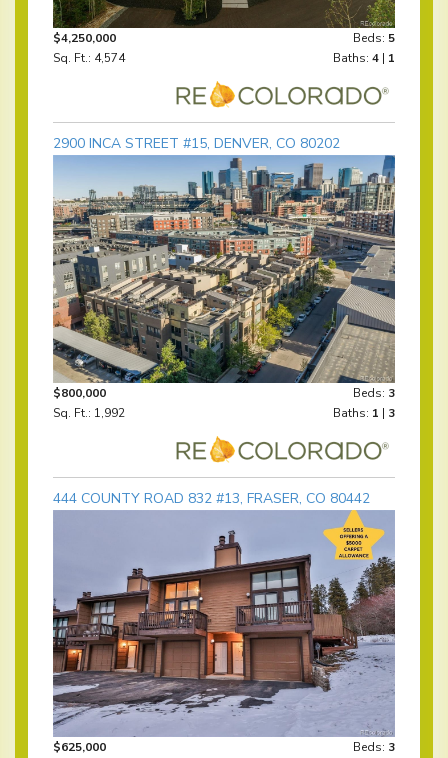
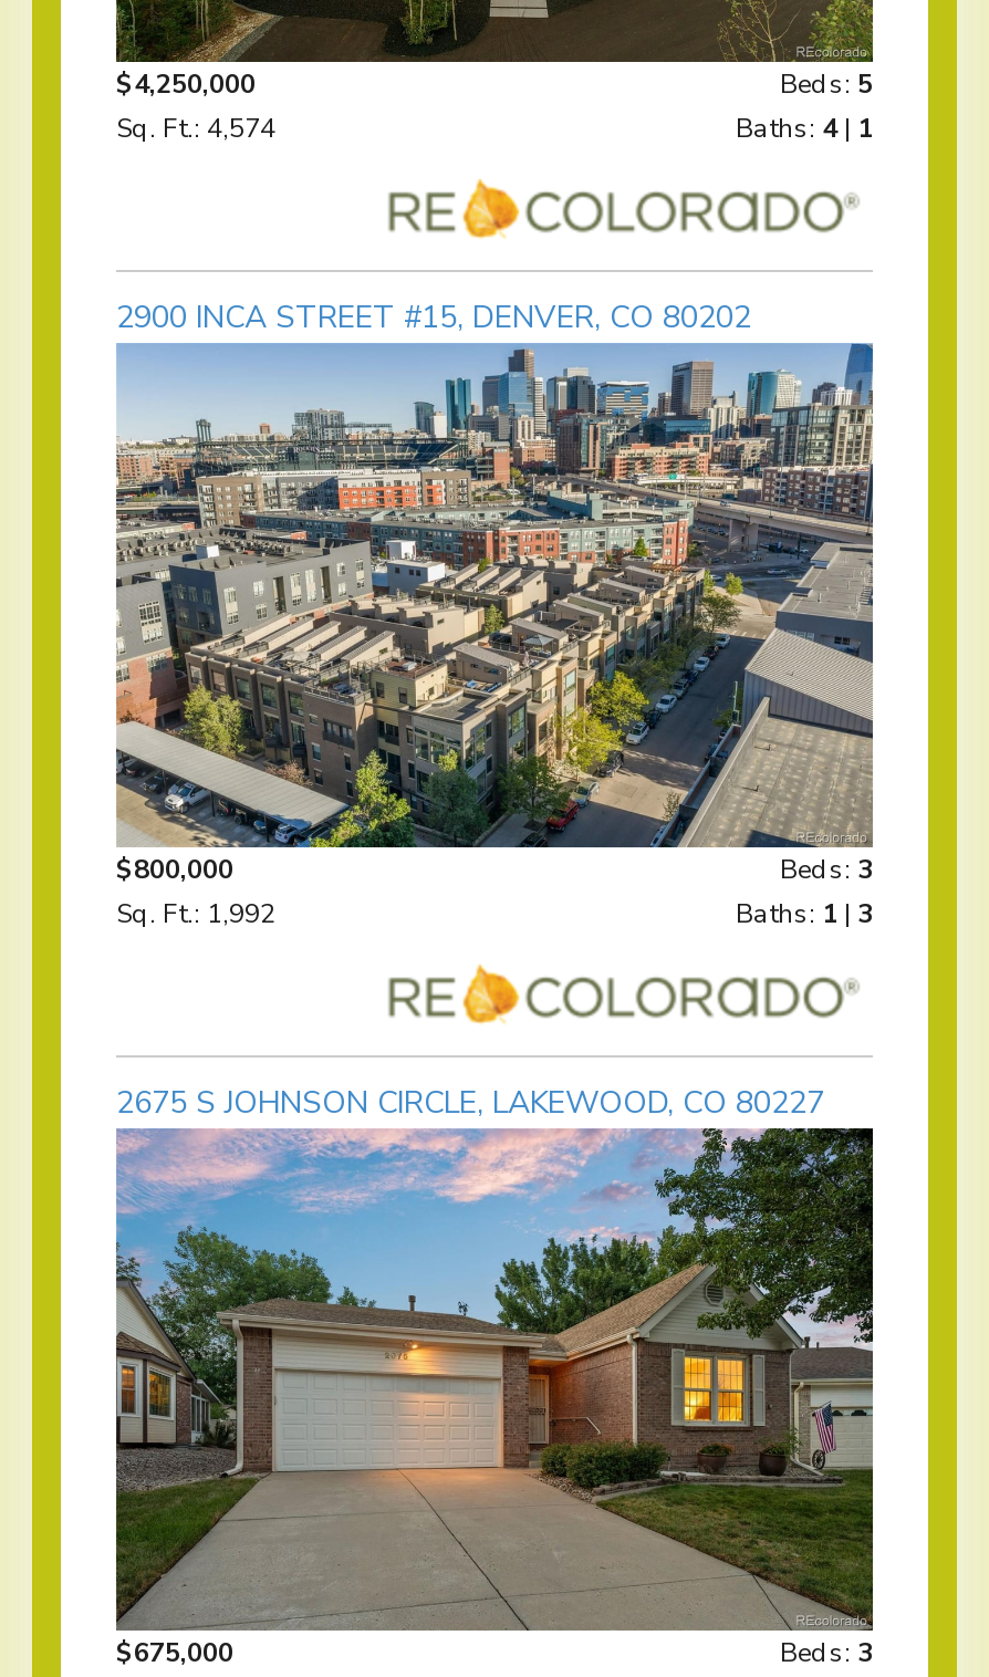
- 444 COUNTY ROAD 832 #13, FRASER, CO 80442
+ 2675 S JOHNSON CIRCLE, LAKEWOOD, CO 80227

- [image]
- $625,000
+ [image]
+ $675,000
